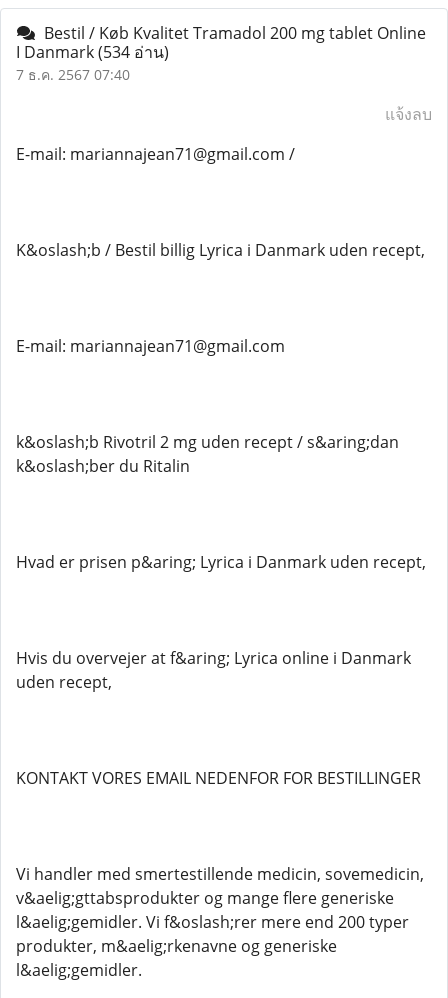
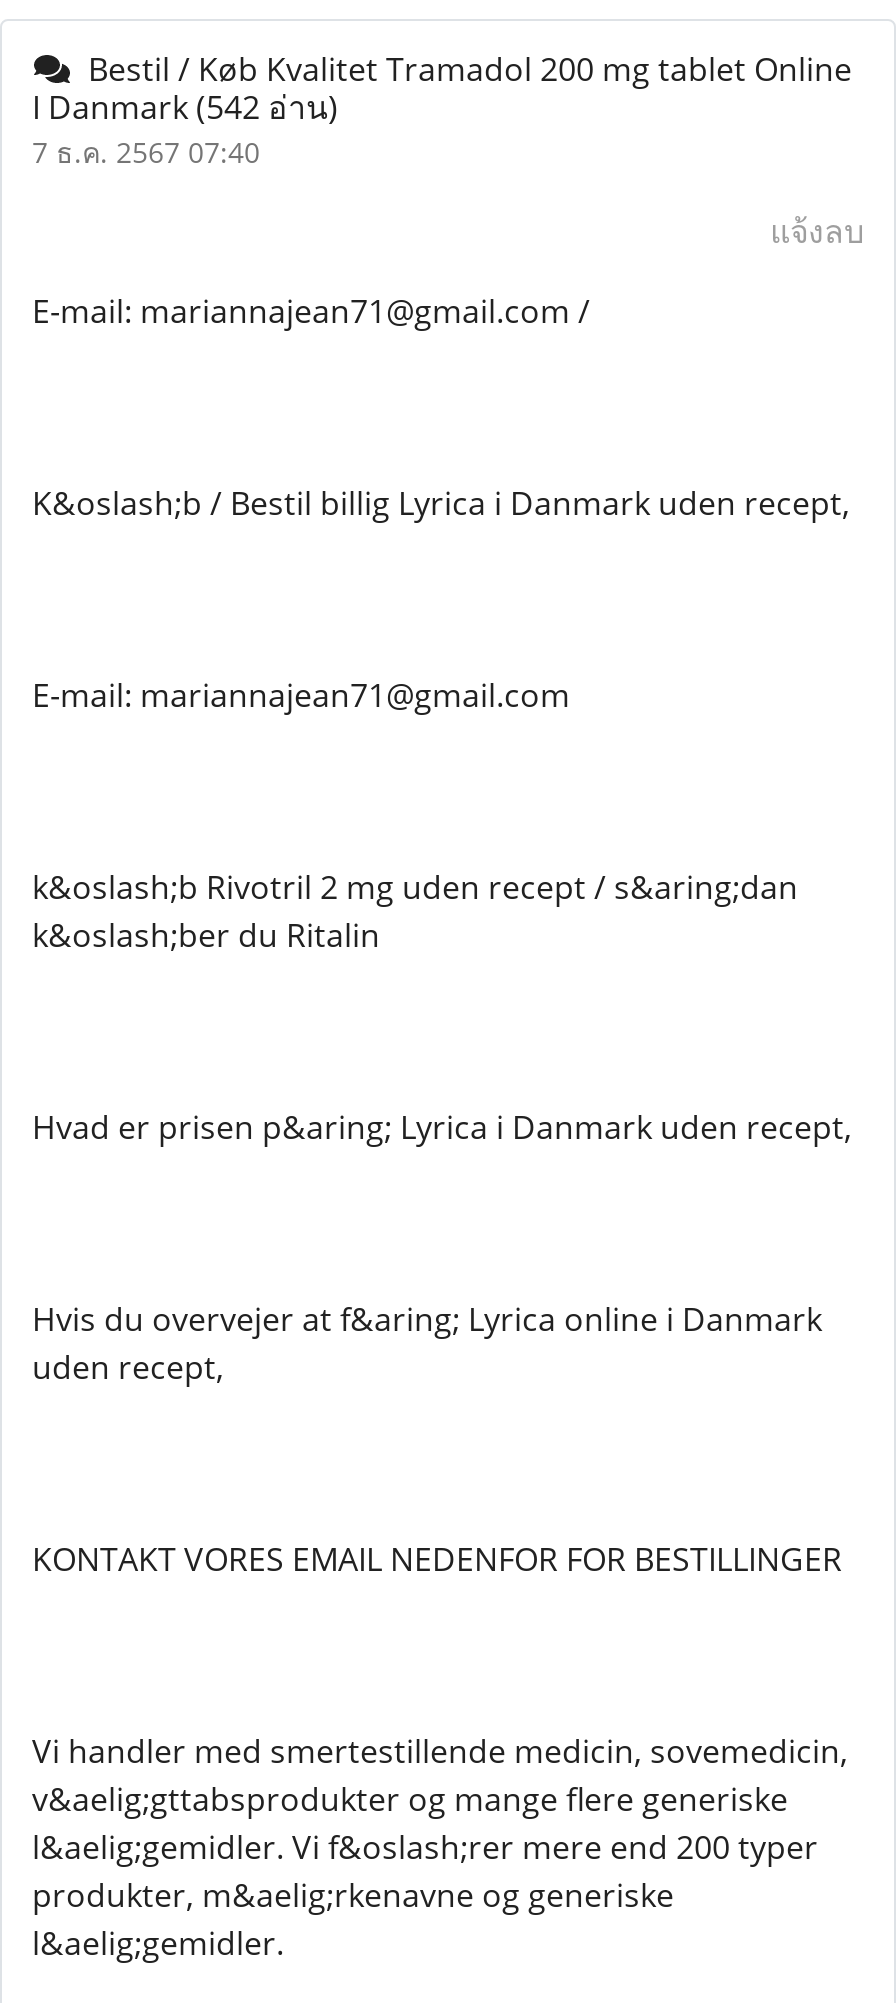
- I Danmark (534 อ่าน)
+ I Danmark (542 อ่าน)
